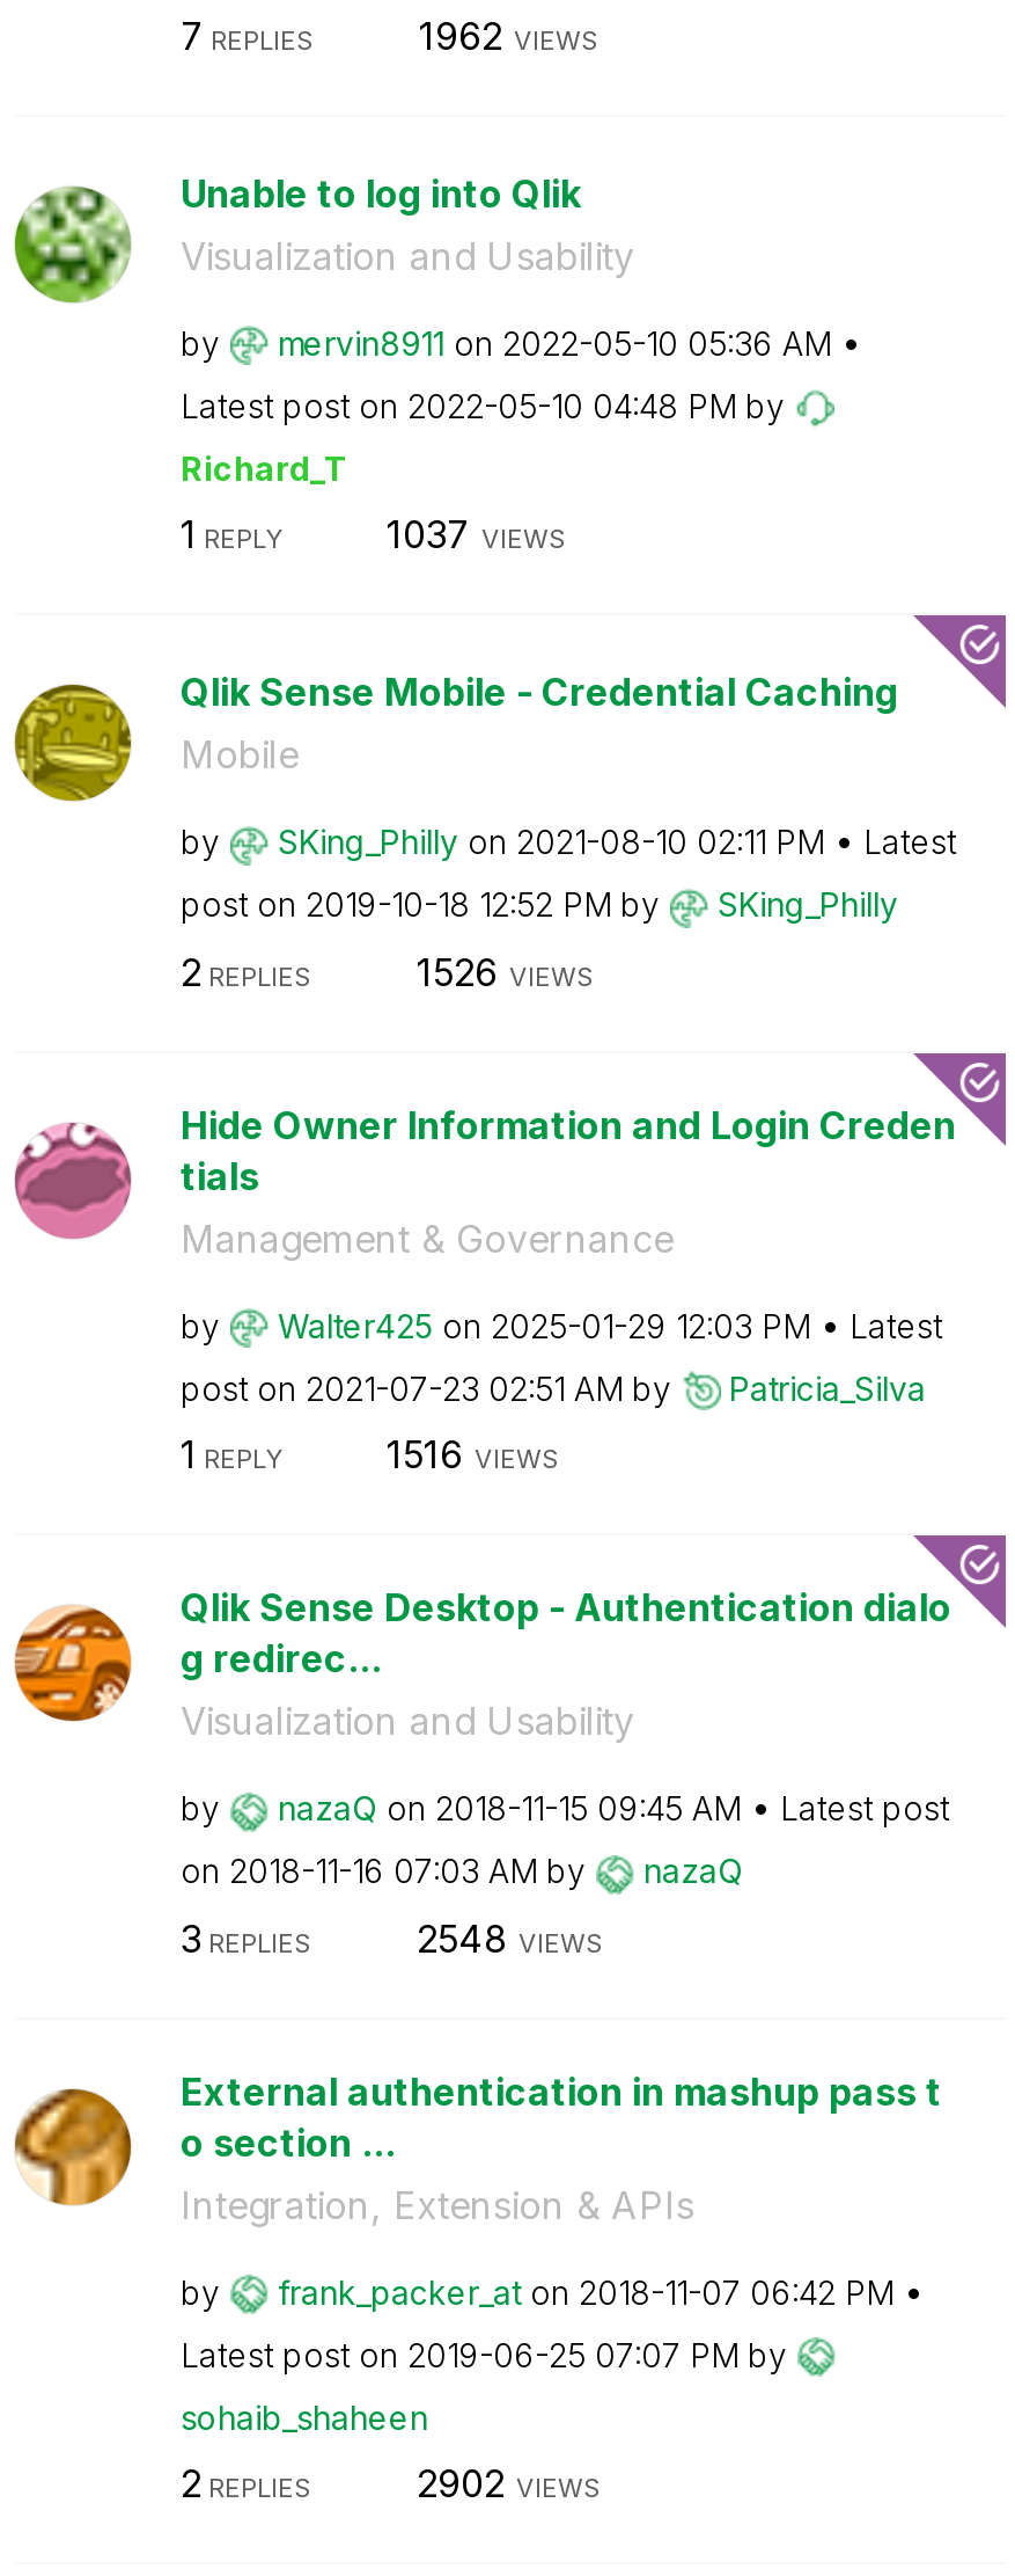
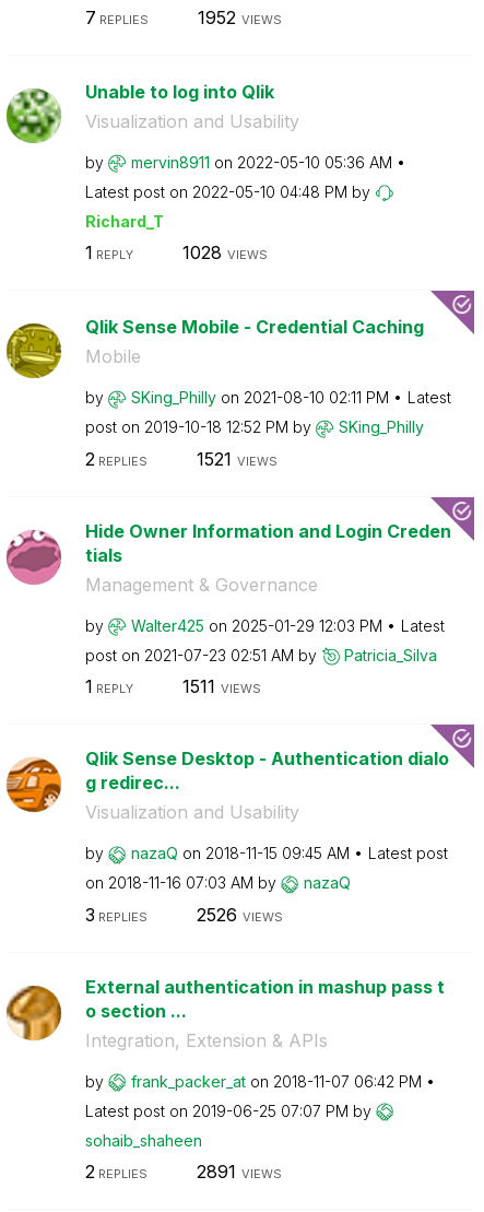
- 1962 VIEWS
+ 1952 VIEWS

- 1037 VIEWS
+ 1028 VIEWS

- 1526 VIEWS
+ 1521 VIEWS

- 1516 VIEWS
+ 1511 VIEWS

- 2548 VIEWS
+ 2526 VIEWS

- 2902 VIEWS
+ 2891 VIEWS
